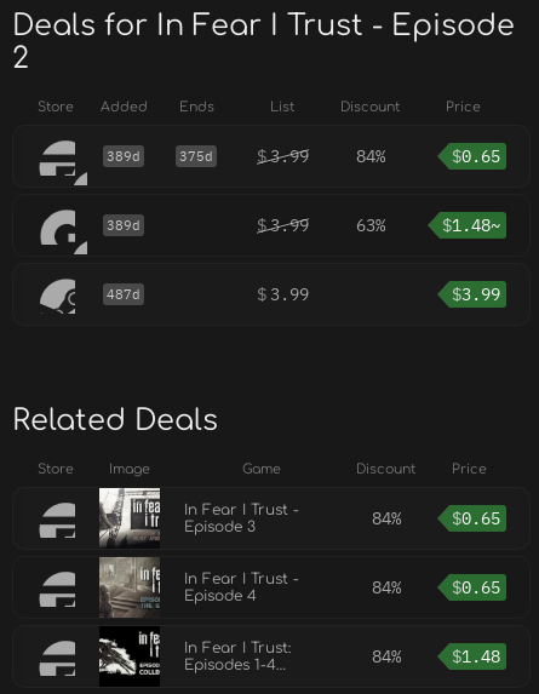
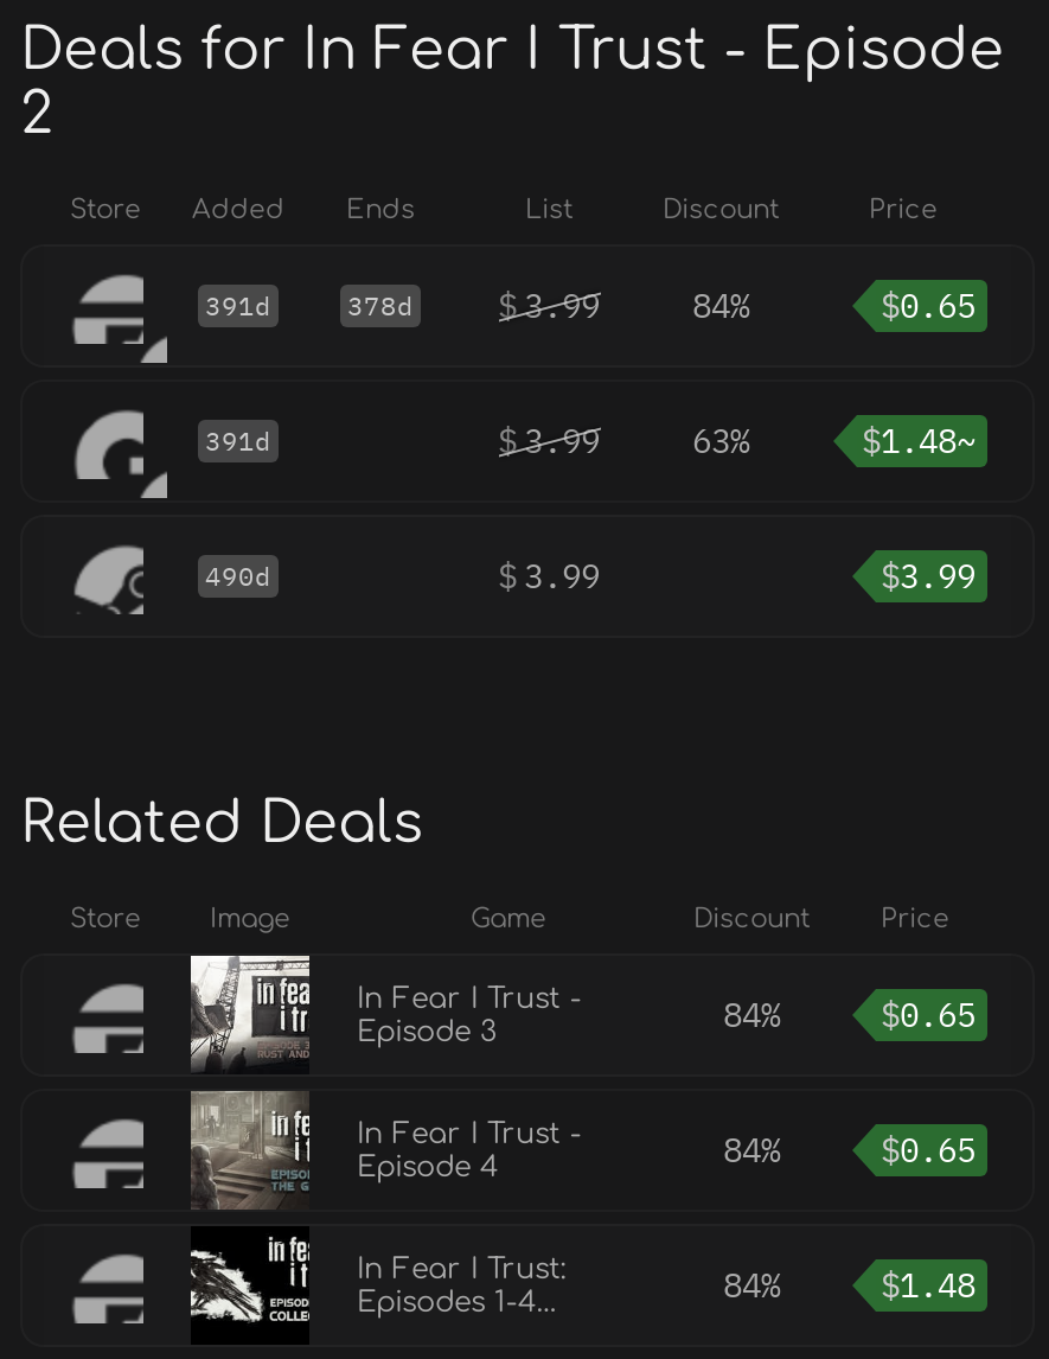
- 389d
- 375d
+ 391d
+ 378d

- 389d
+ 391d

- 487d
+ 490d
